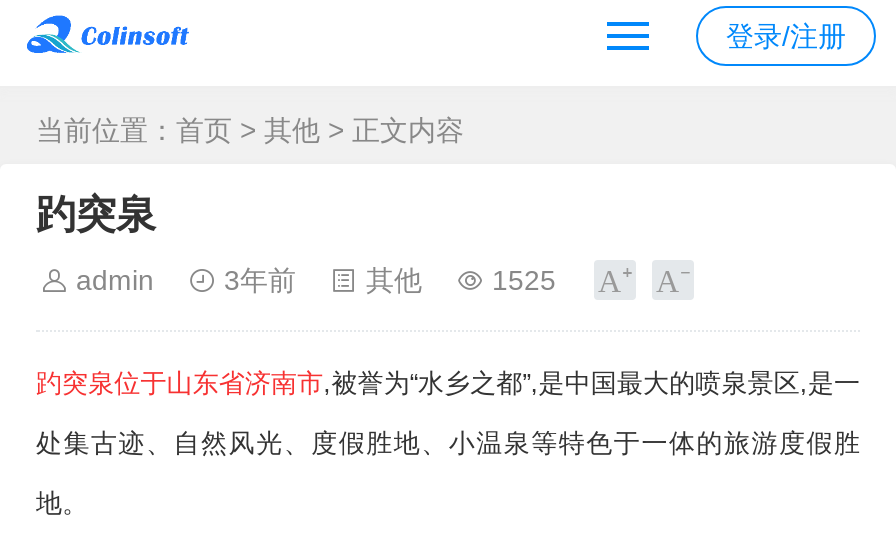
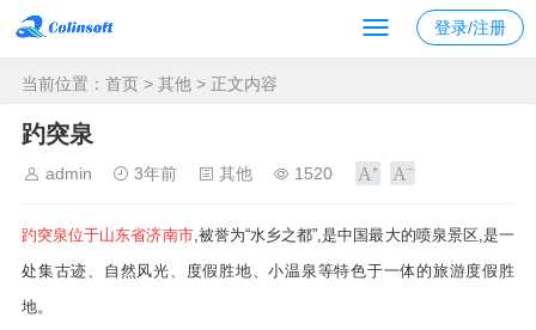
- 1525
+ 1520
